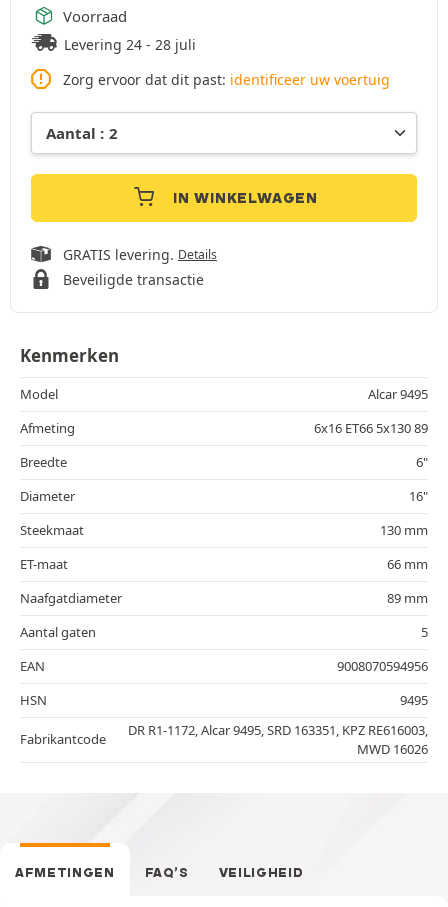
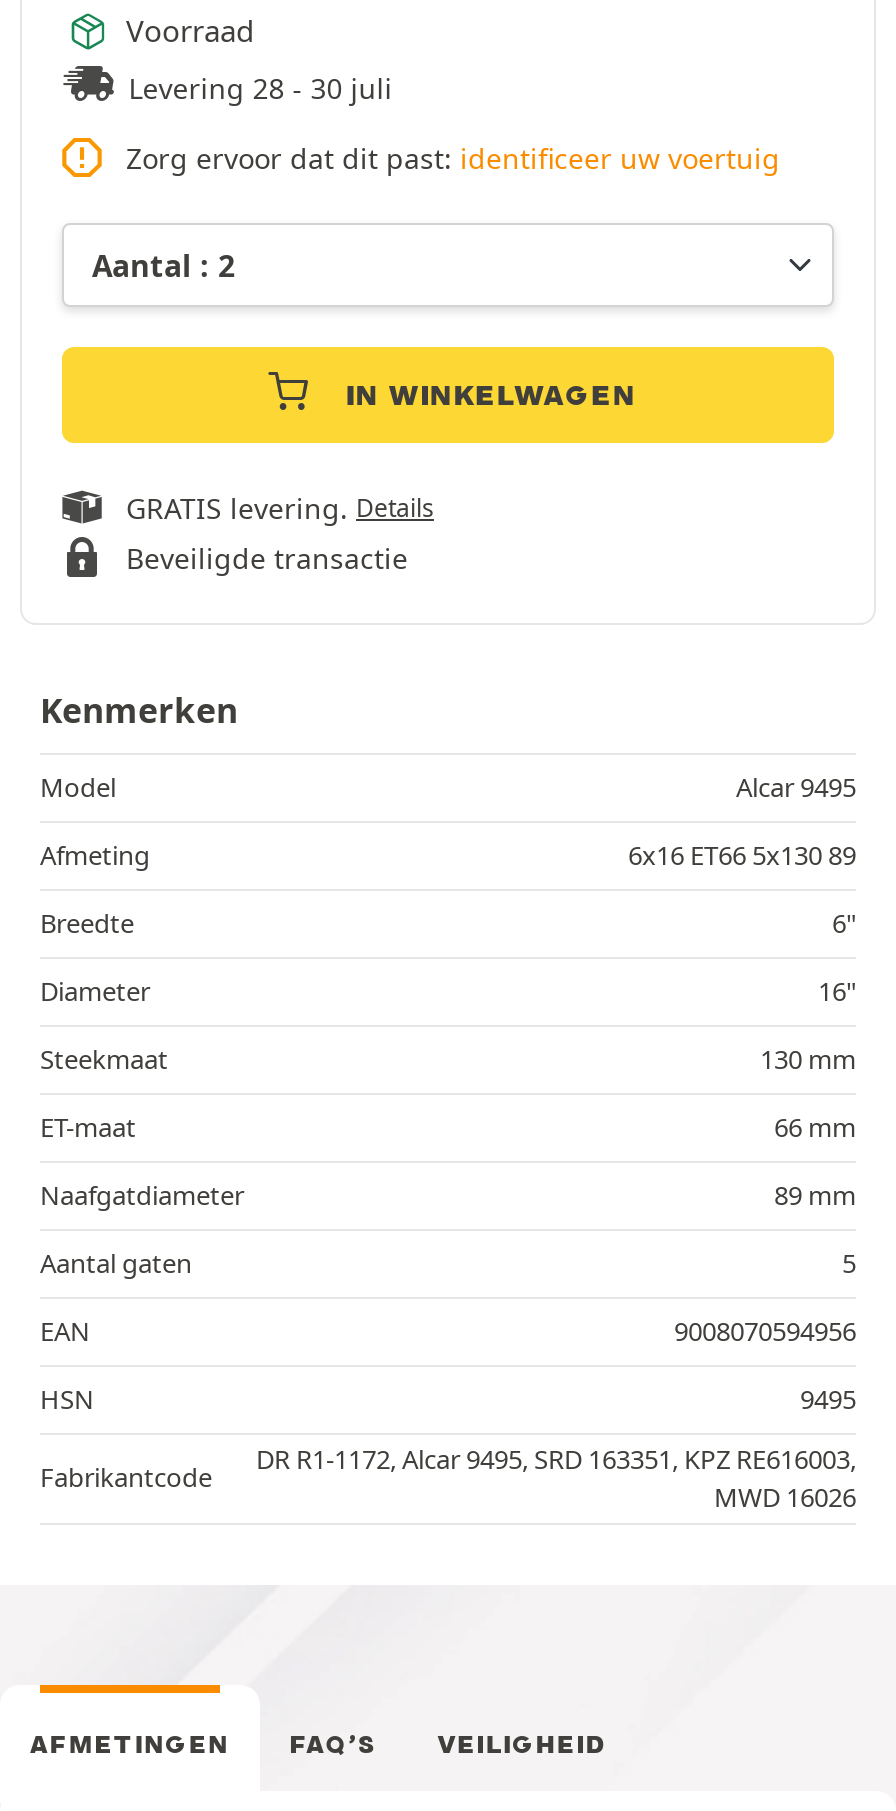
- Levering 24 - 28 juli
+ Levering 28 - 30 juli
